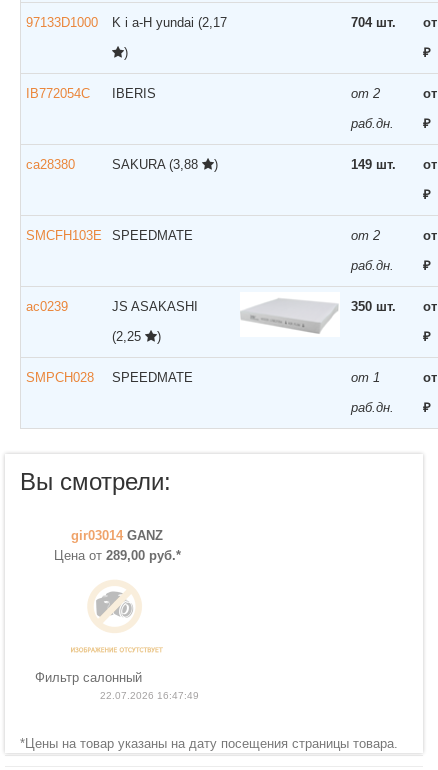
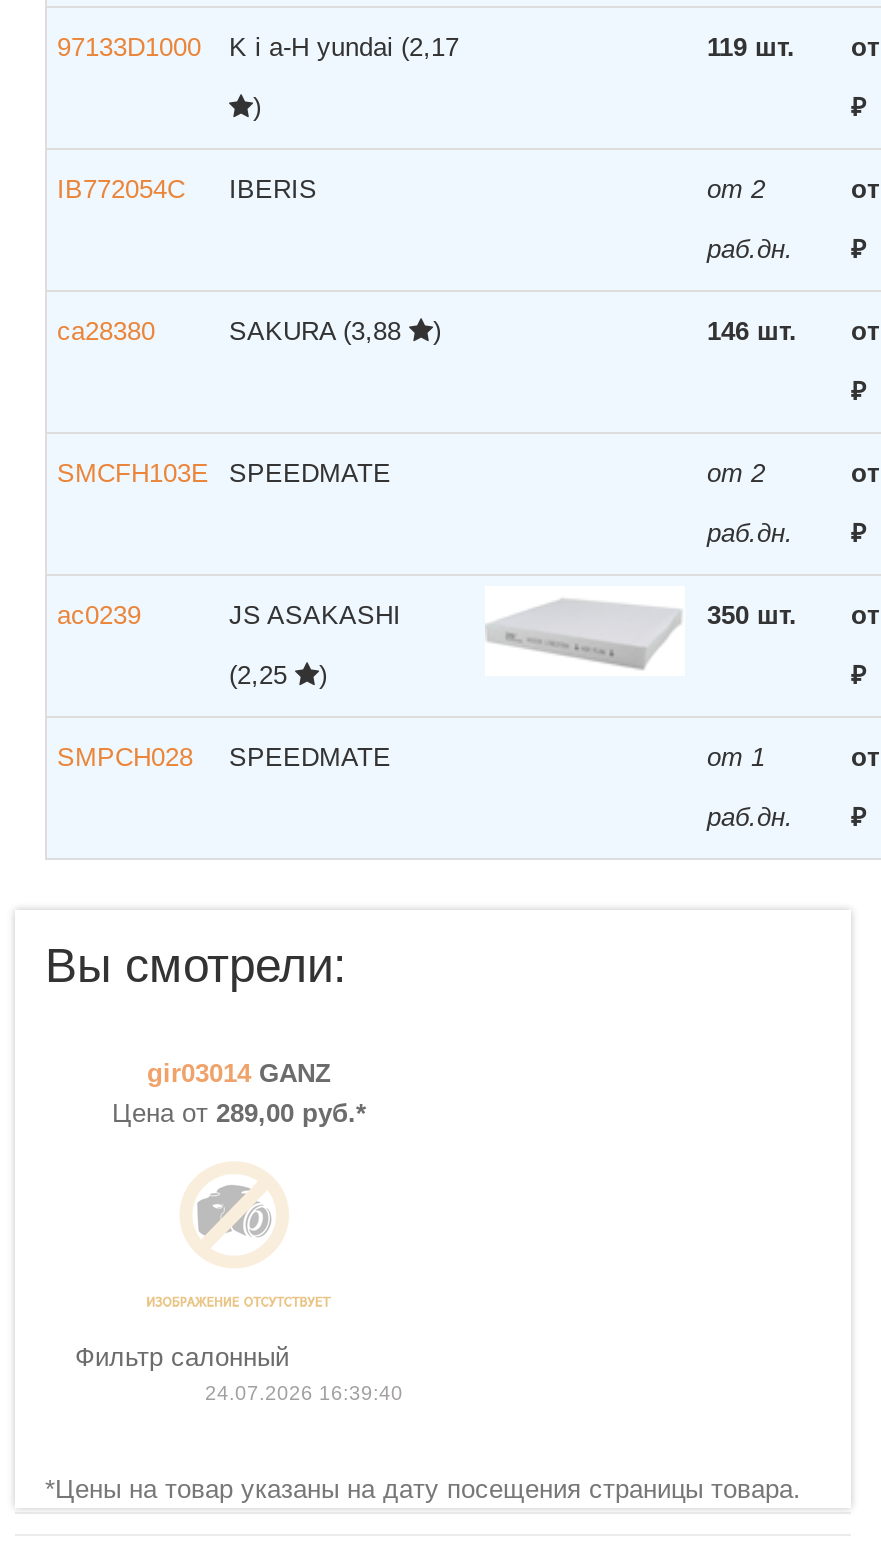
- 704 шт.
+ 119 шт.

- 149 шт.
+ 146 шт.

- 22.07.2026 16:47:49
+ 24.07.2026 16:39:40
